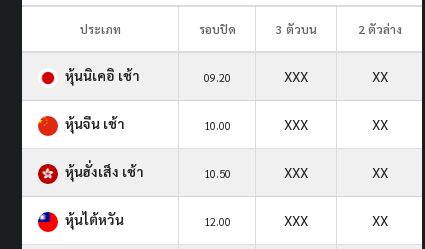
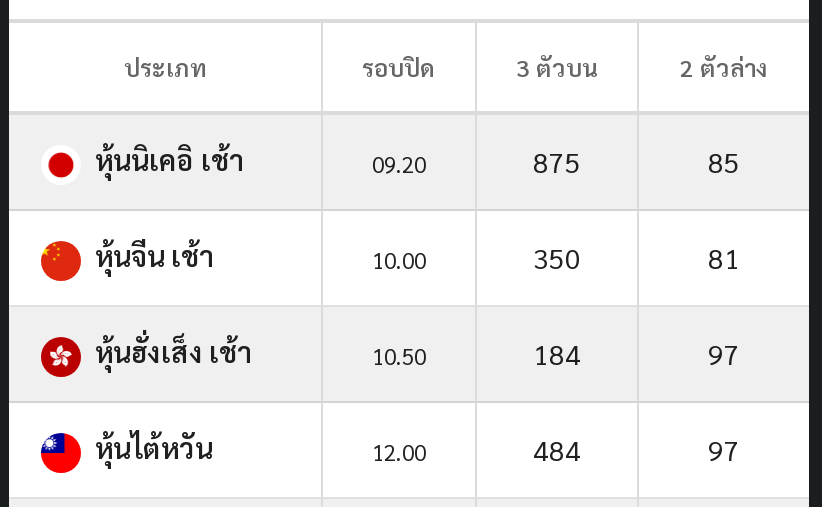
- XXX
- XX
+ 875
+ 85

- XXX
- XX
+ 350
+ 81

- XXX
- XX
+ 184
+ 97

- XXX
- XX
+ 484
+ 97
